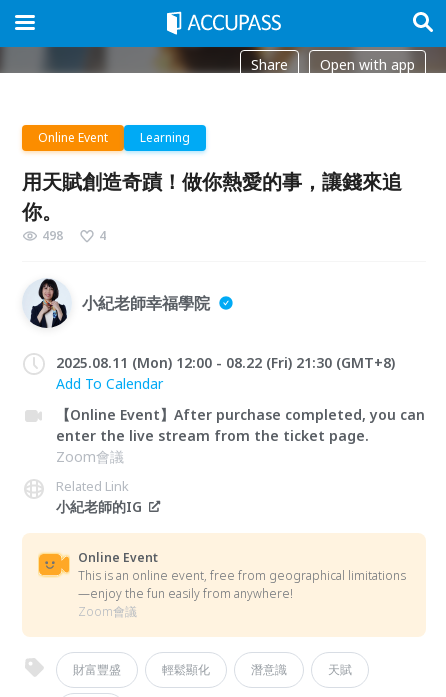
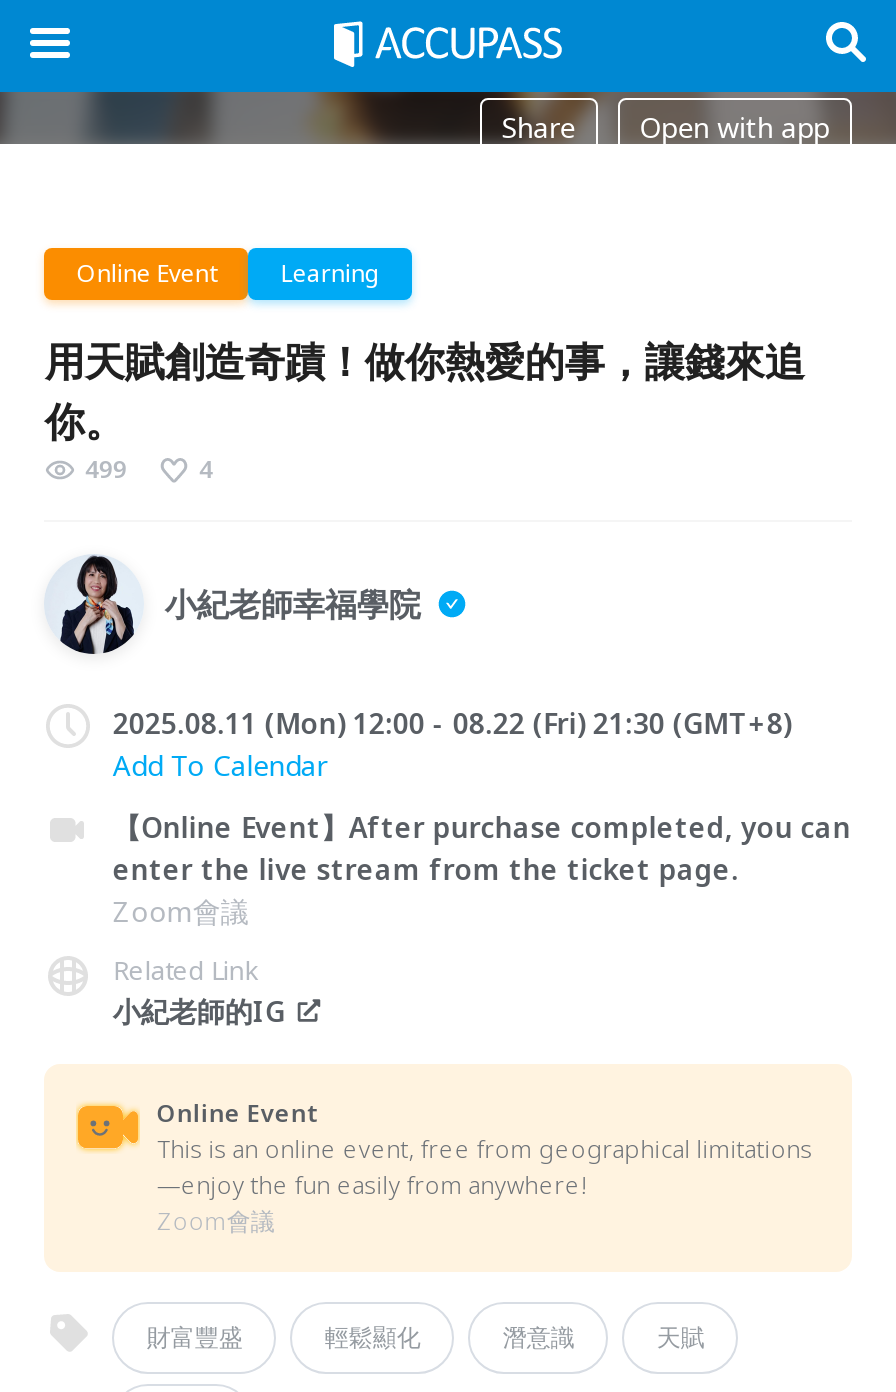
- 498
+ 499
